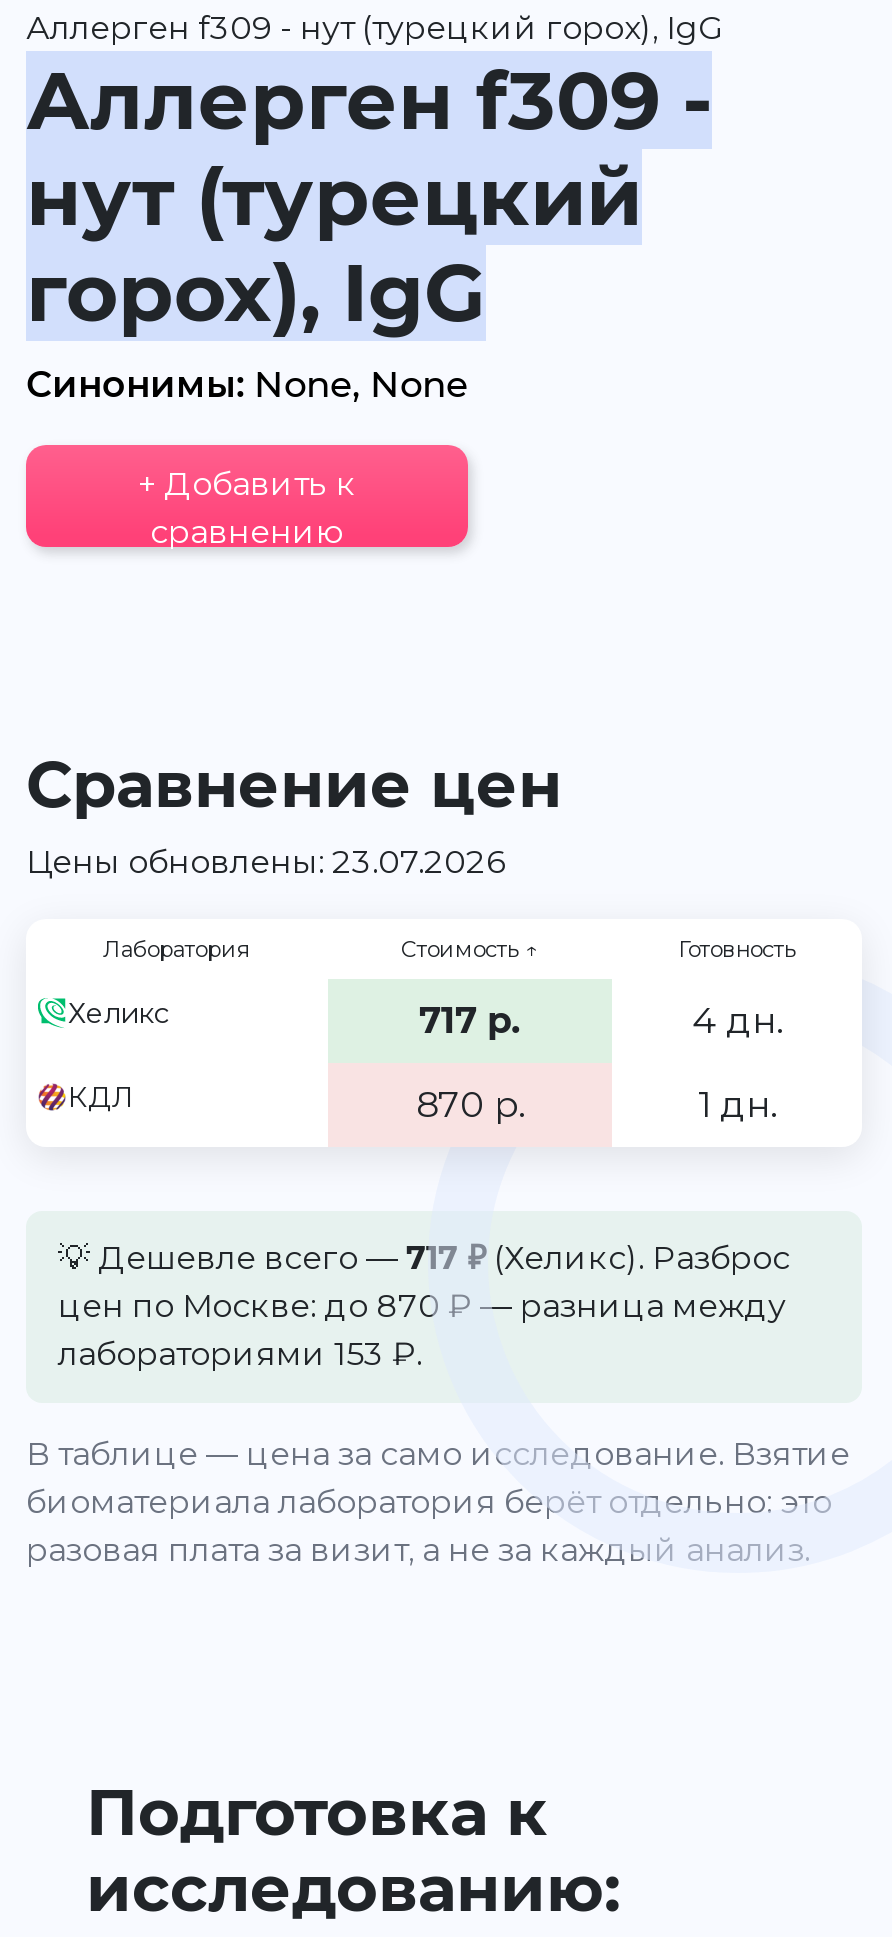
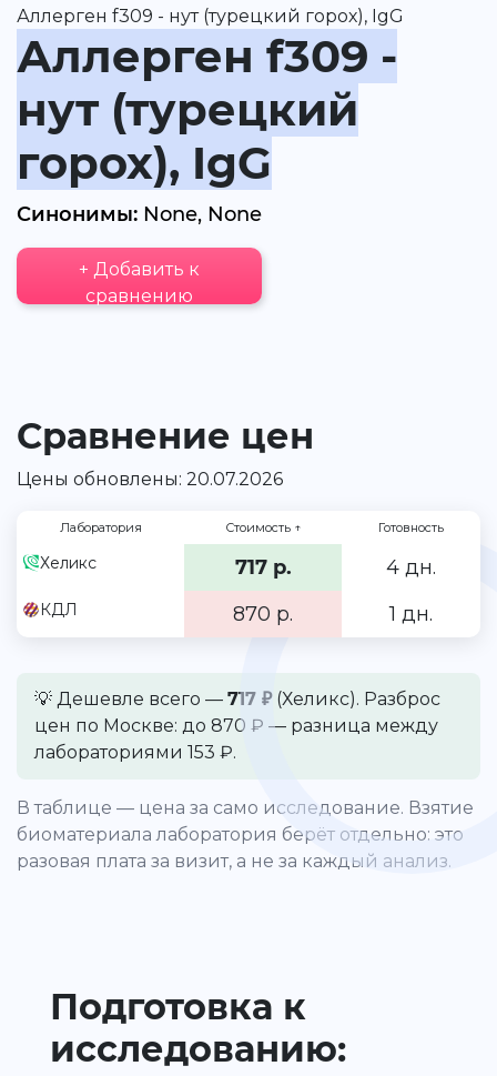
- Цены обновлены: 23.07.2026
+ Цены обновлены: 20.07.2026
